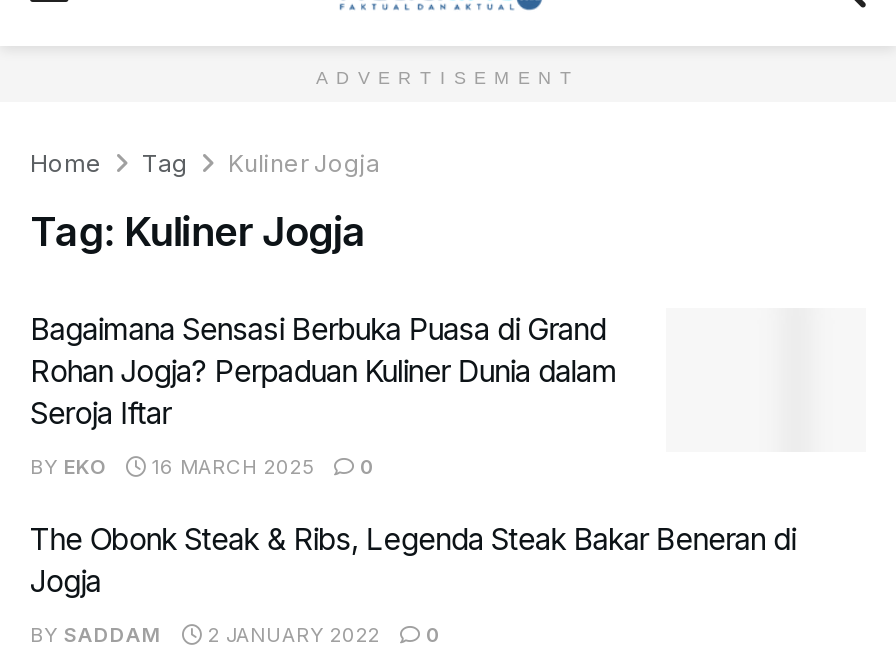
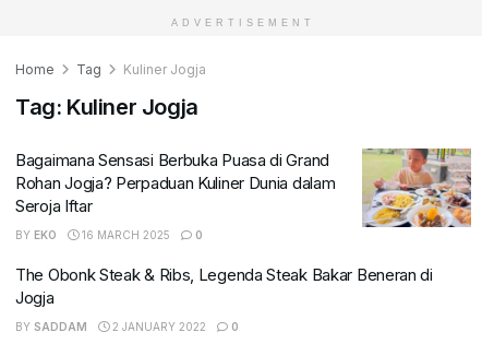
+ [image]
